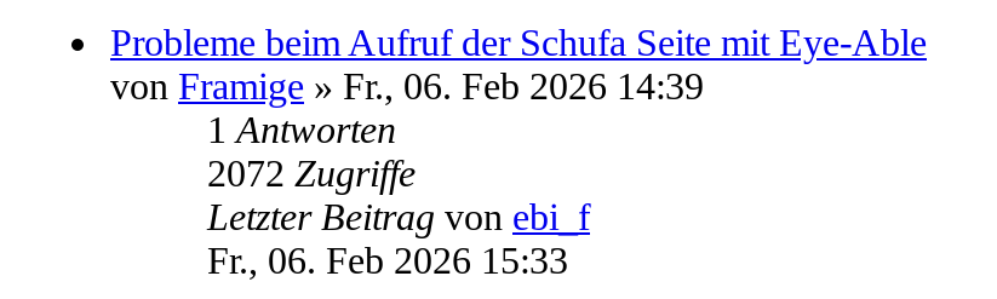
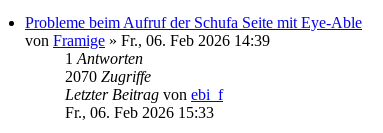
- 2072 Zugriffe
+ 2070 Zugriffe
